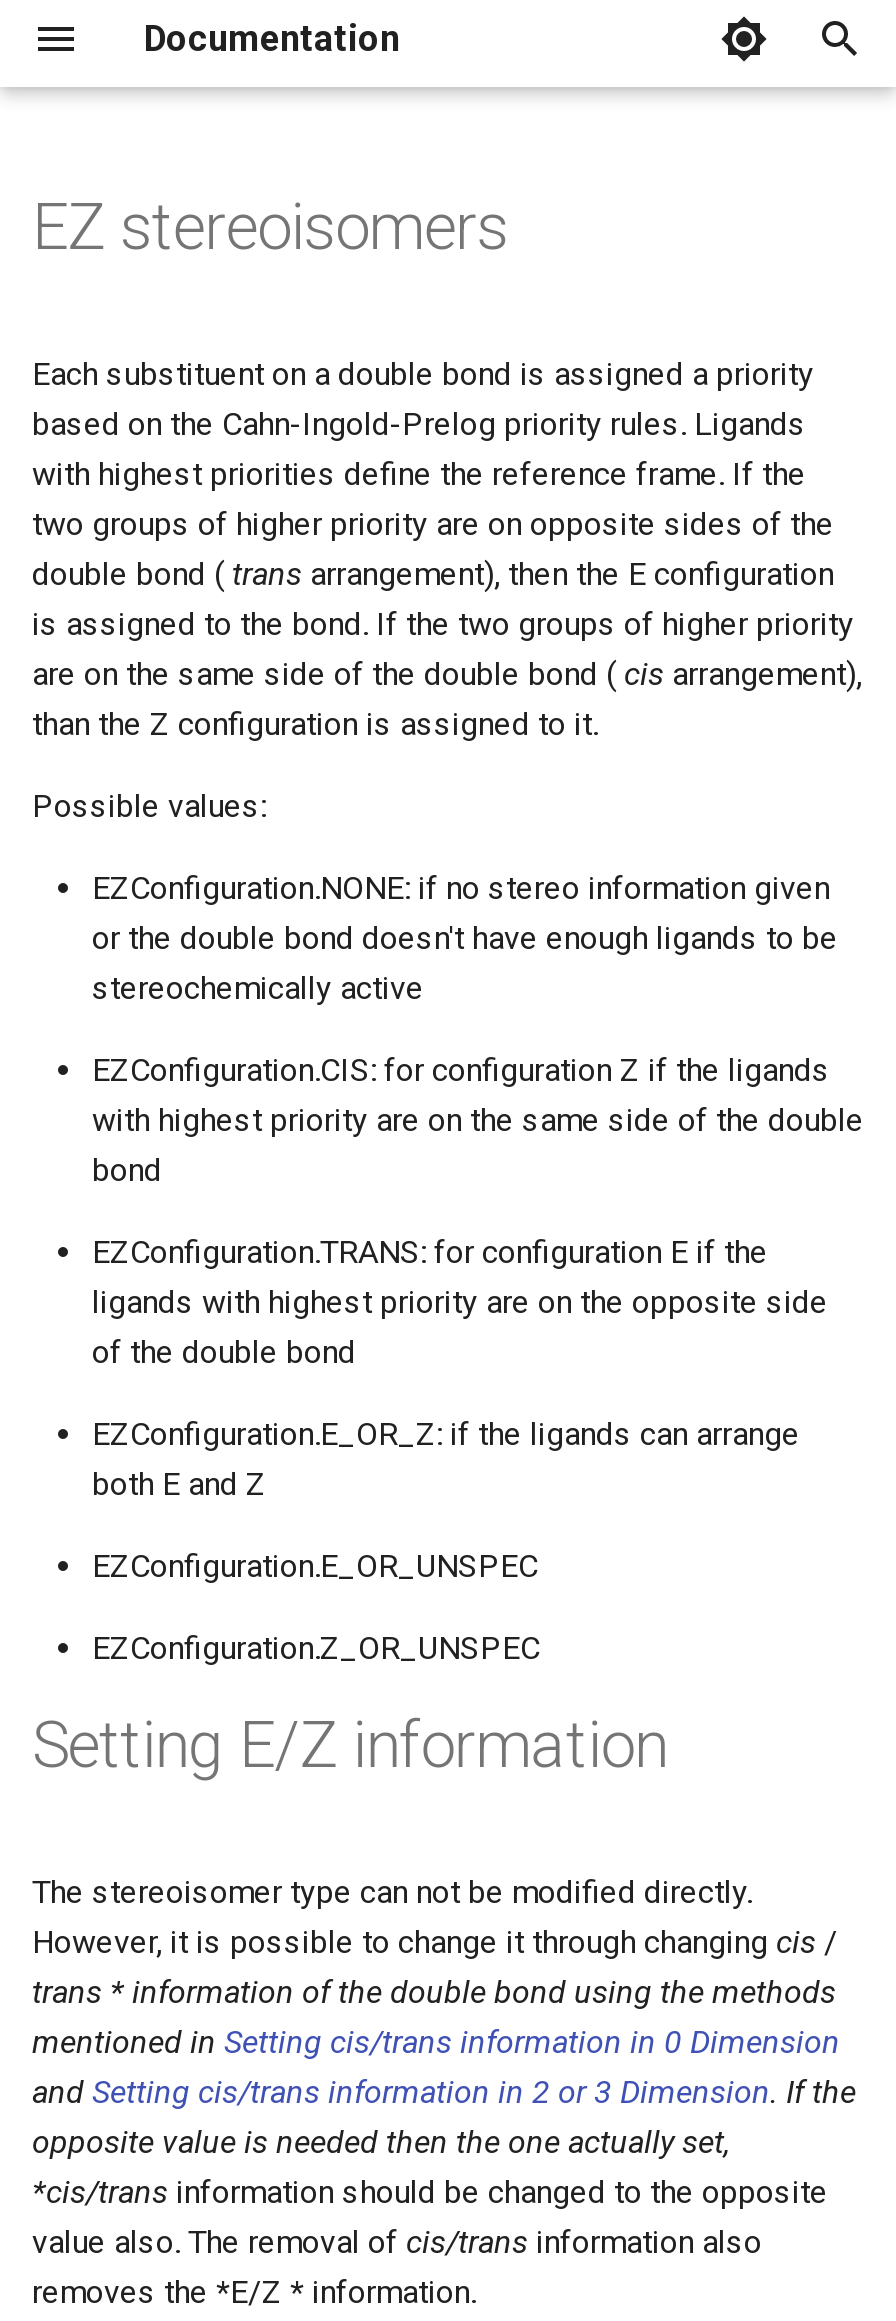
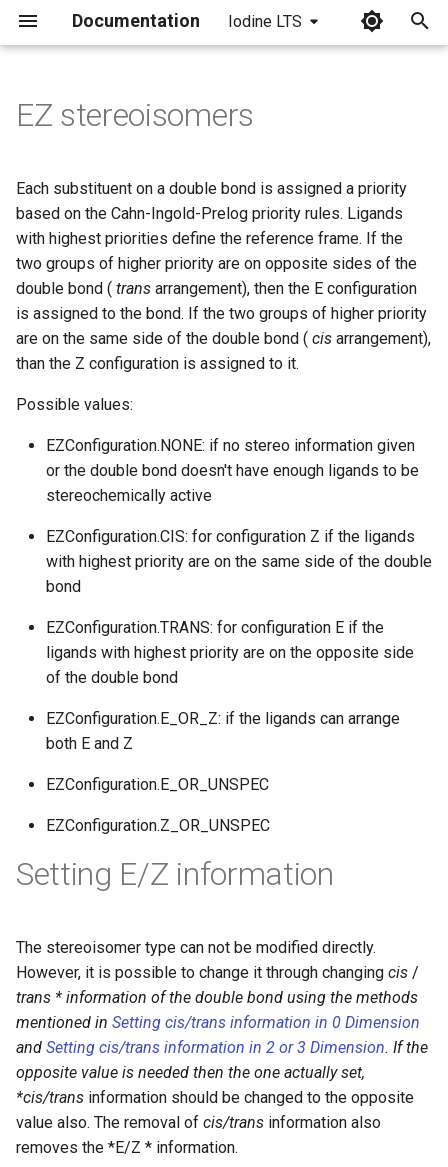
+ Iodine LTS
